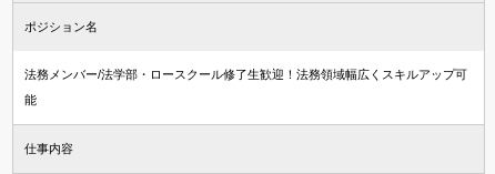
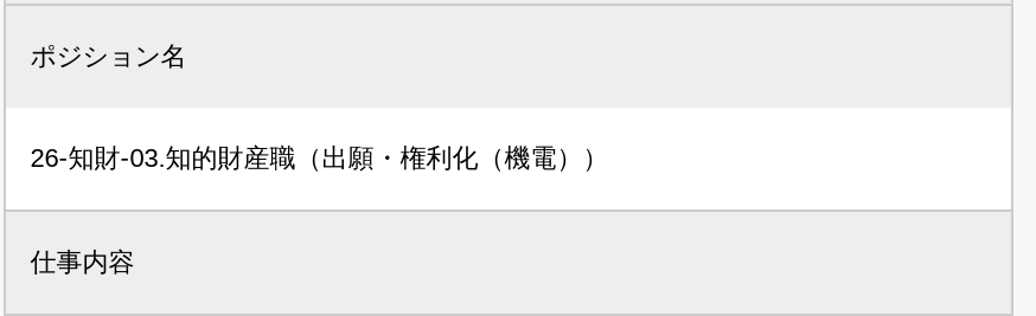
- 法務メンバー/法学部・ロースクール修了生歓迎！法務領域幅広くスキルアップ可
- 能
+ 26-知財-03.知的財産職（出願・権利化（機電））
